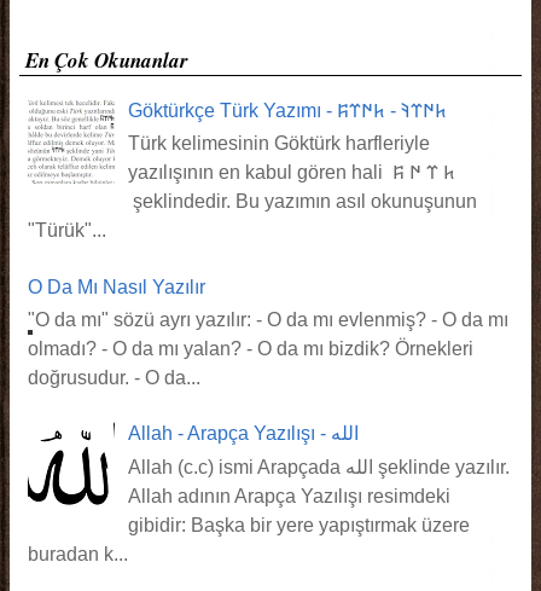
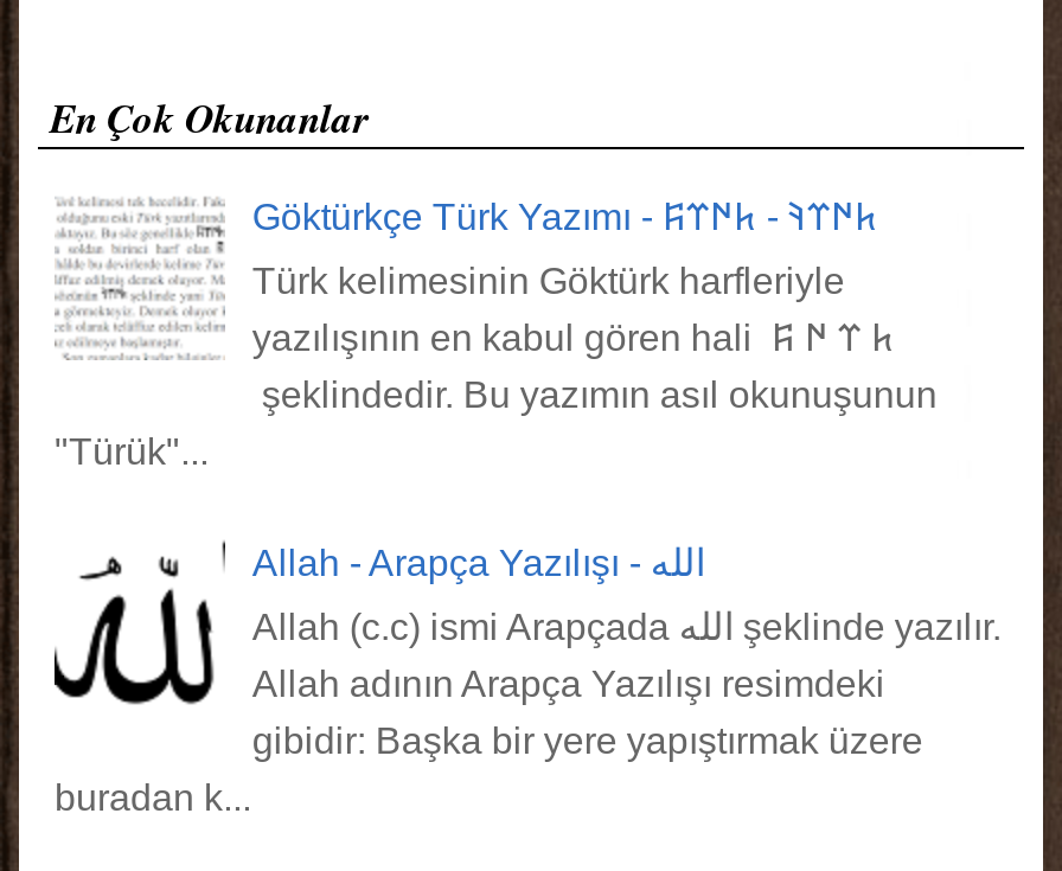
- O Da Mı Nasıl Yazılır
- "O da mı" sözü ayrı yazılır: - O da mı evlenmiş? - O da mı
- olmadı? - O da mı yalan? - O da mı bizdik? Örnekleri
- doğrusudur. - O da...
